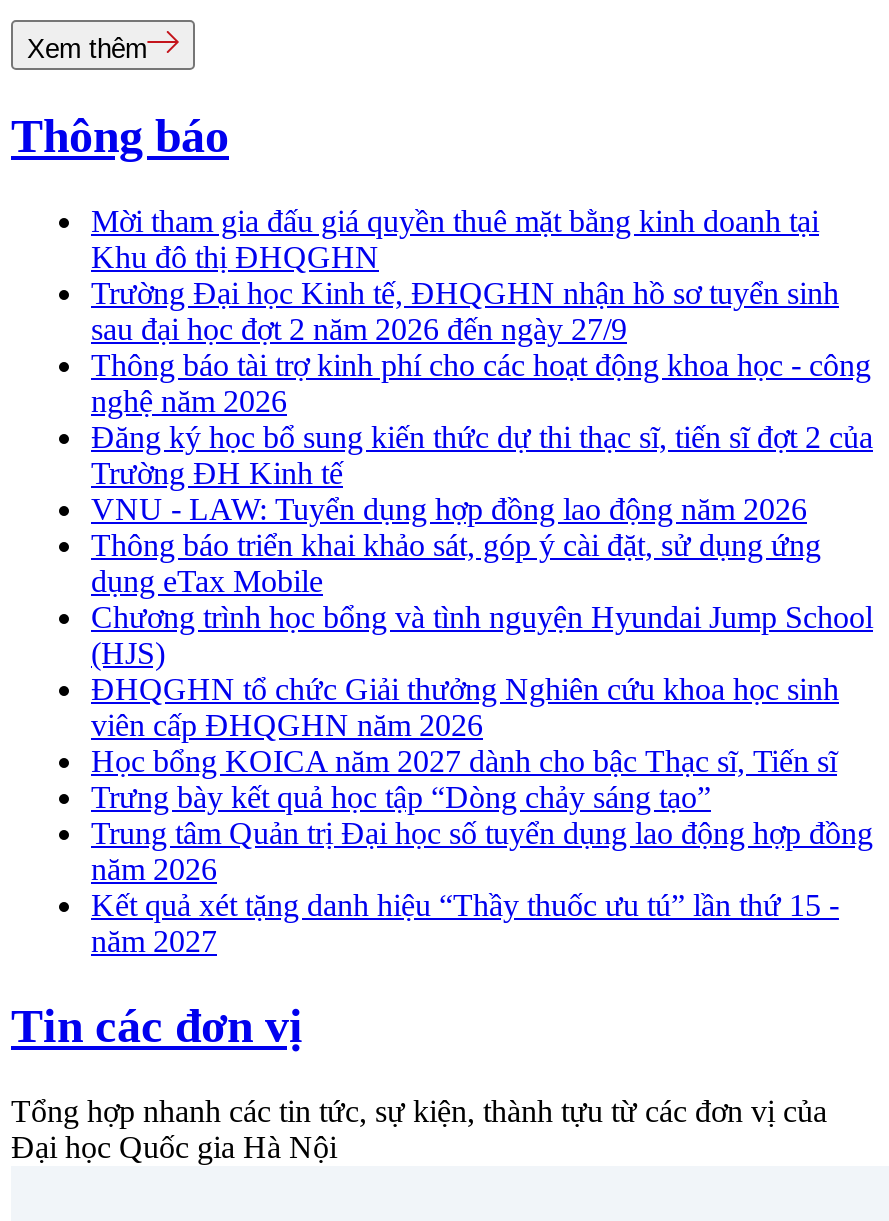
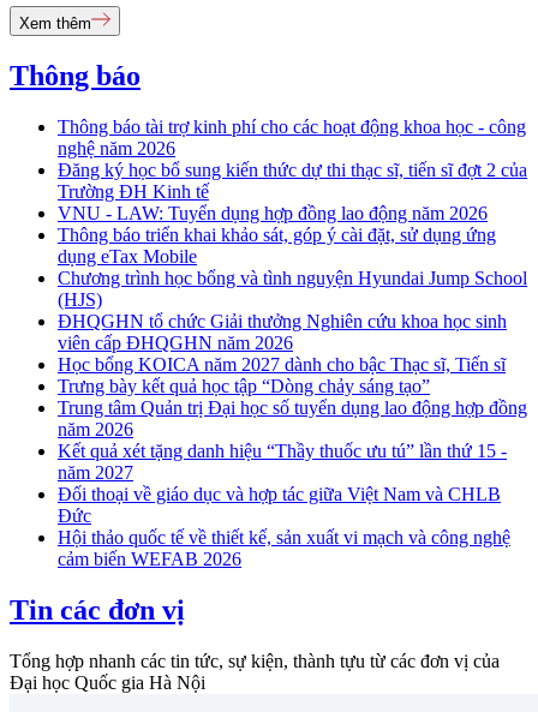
- Mời tham gia đấu giá quyền thuê mặt bằng kinh doanh tại
- Khu đô thị ĐHQGHN
- Trường Đại học Kinh tế, ĐHQGHN nhận hồ sơ tuyển sinh
- sau đại học đợt 2 năm 2026 đến ngày 27/9

moved up: Thông báo tài trợ kinh phí cho các hoạt động khoa học - công | nghệ năm 2026 | Đăng ký học bổ sung kiến thức dự thi thạc sĩ, tiến sĩ đợt 2 của | ... | Kết quả xét tặng danh hiệu “Thầy thuốc ưu tú” lần thứ 15 - | năm 2027

+ Đối thoại về giáo dục và hợp tác giữa Việt Nam và CHLB
+ Đức
+ Hội thảo quốc tế về thiết kế, sản xuất vi mạch và công nghệ
+ cảm biến WEFAB 2026
